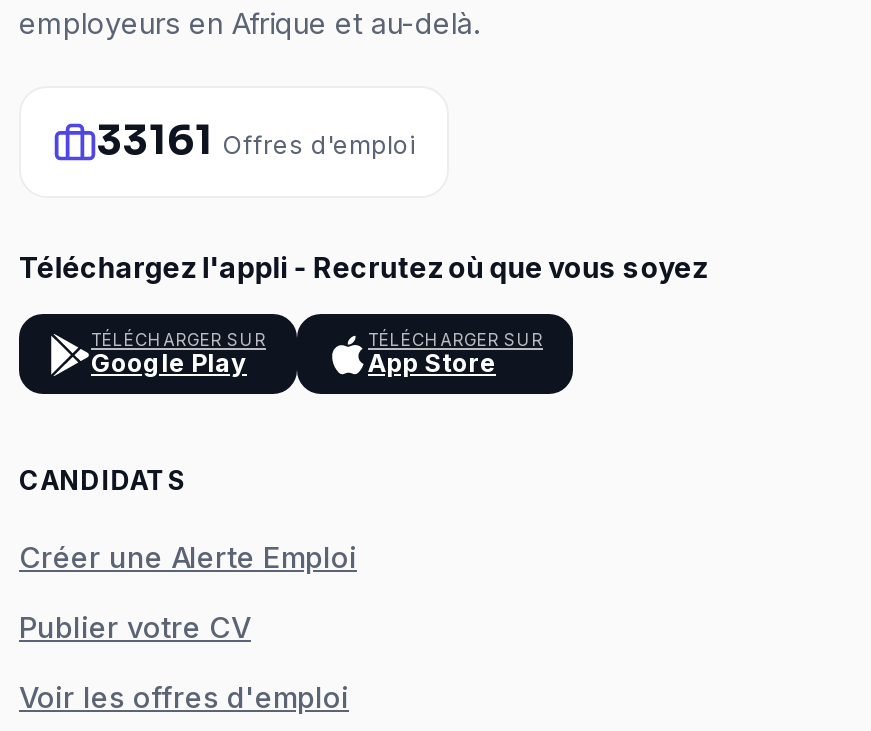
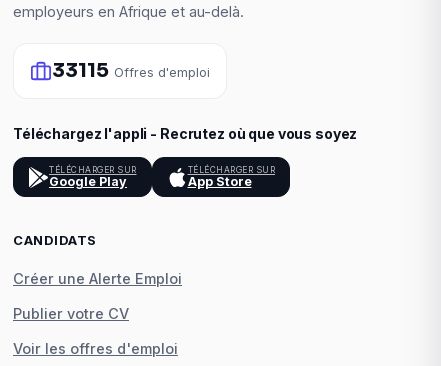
- 33161 Offres d'emploi
+ 33115 Offres d'emploi
